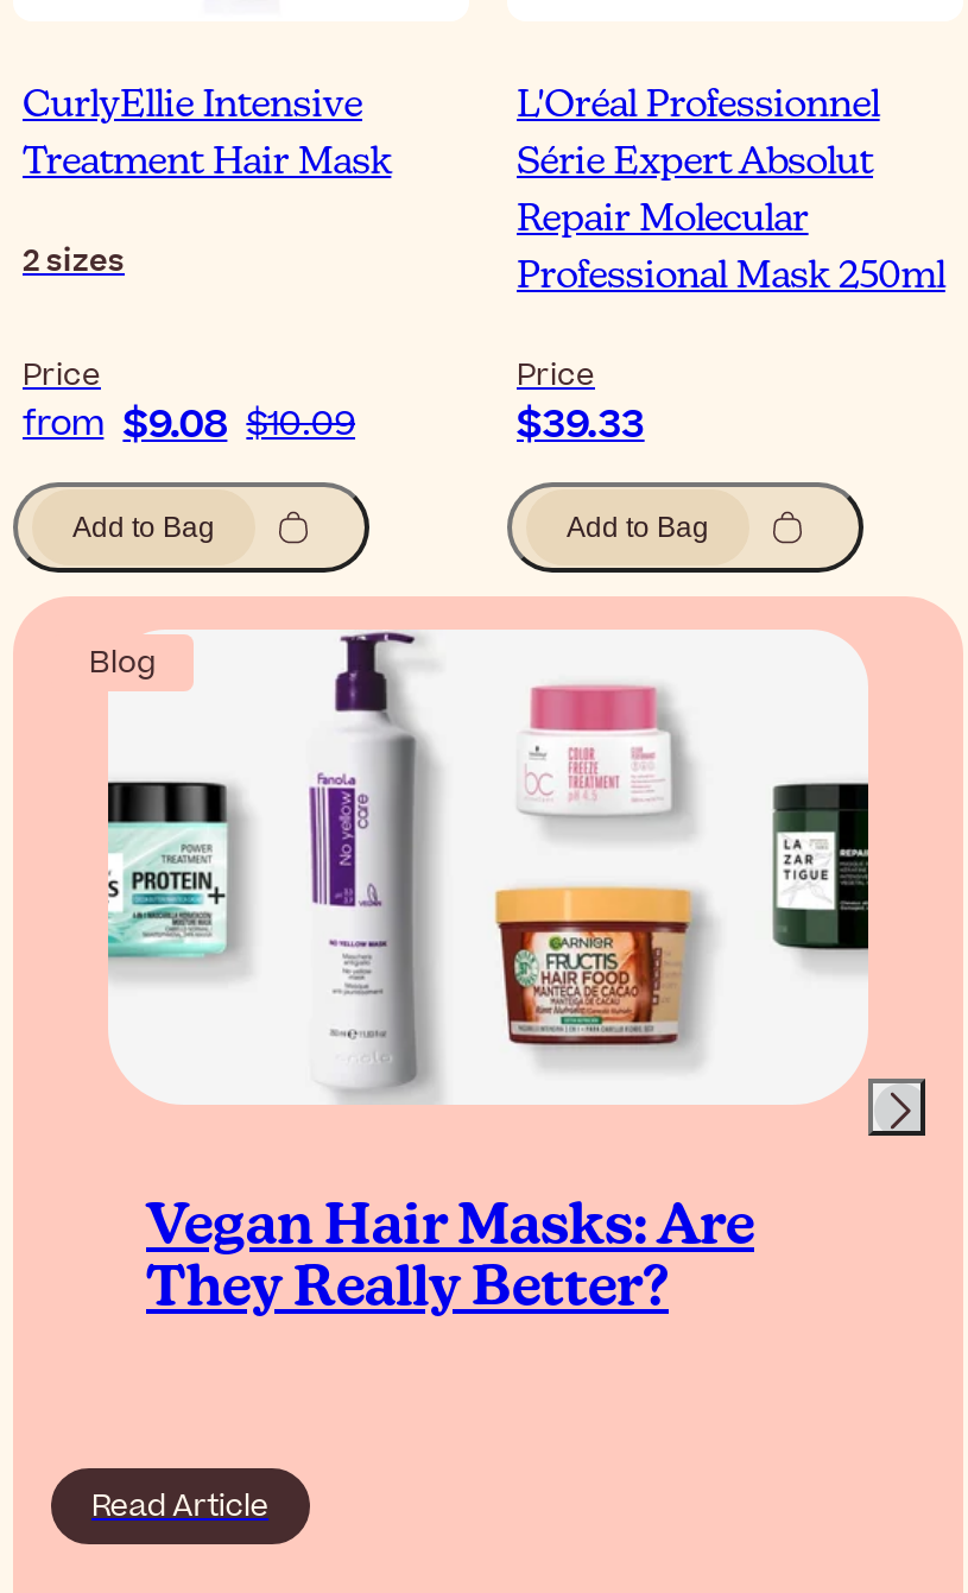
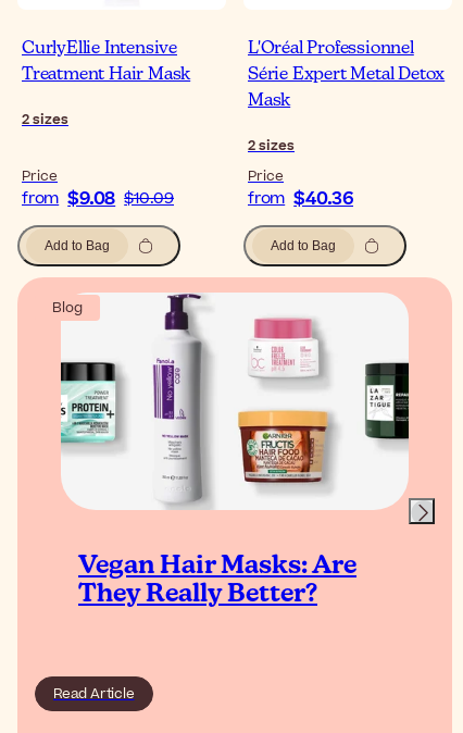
- Série Expert Absolut
+ Série Expert Metal Detox

- Repair Molecular
+ Mask

- Professional Mask 250ml
+ 2 sizes

- $39.33
+ from $40.36
